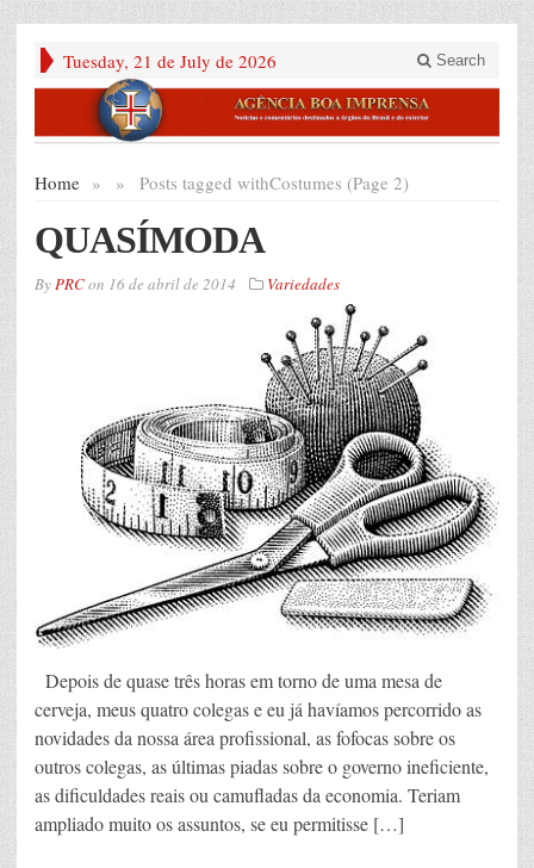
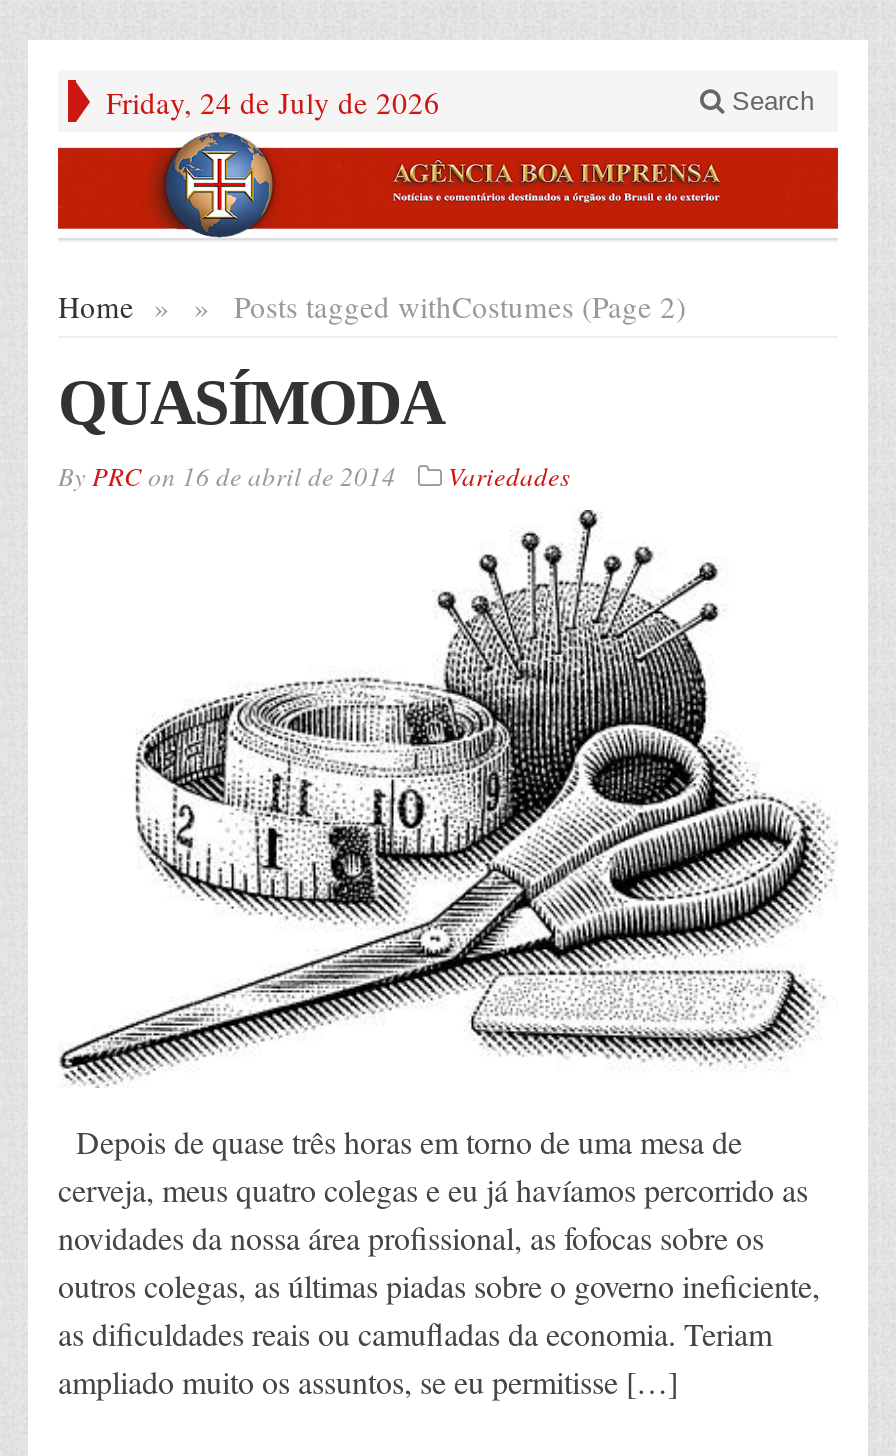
- Tuesday, 21 de July de 2026
+ Friday, 24 de July de 2026
